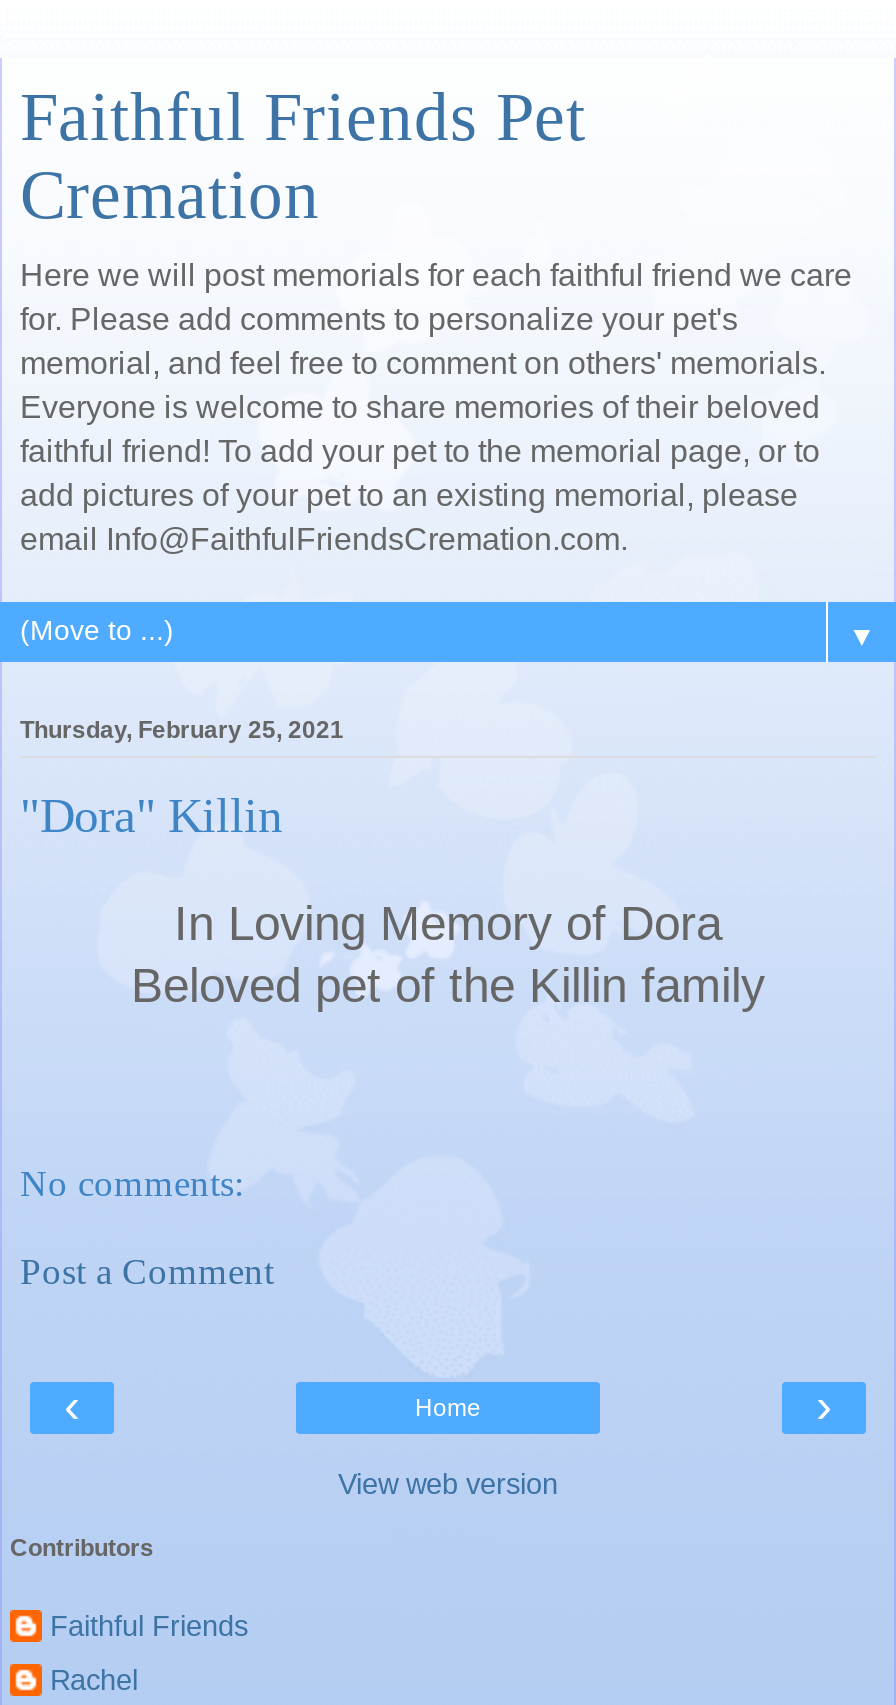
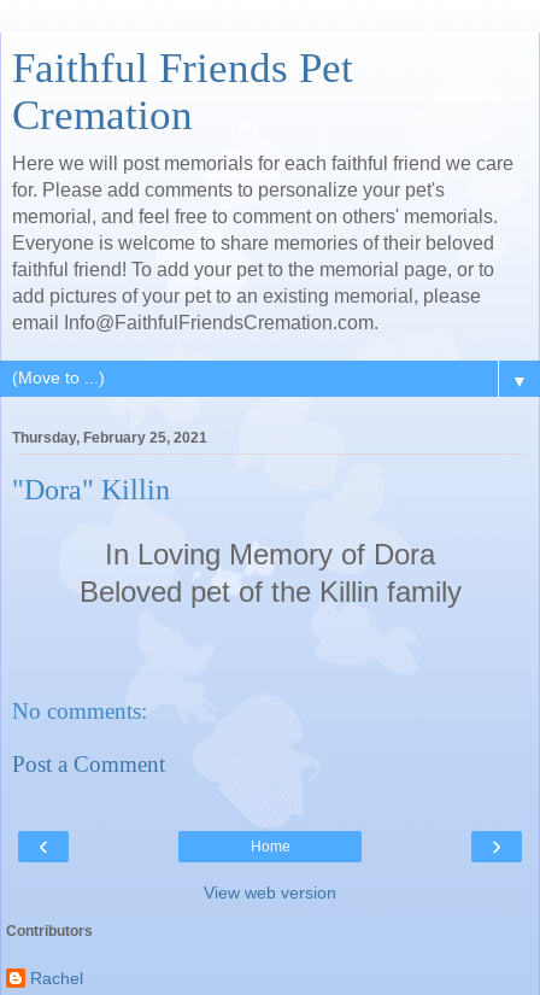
- Faithful Friends
